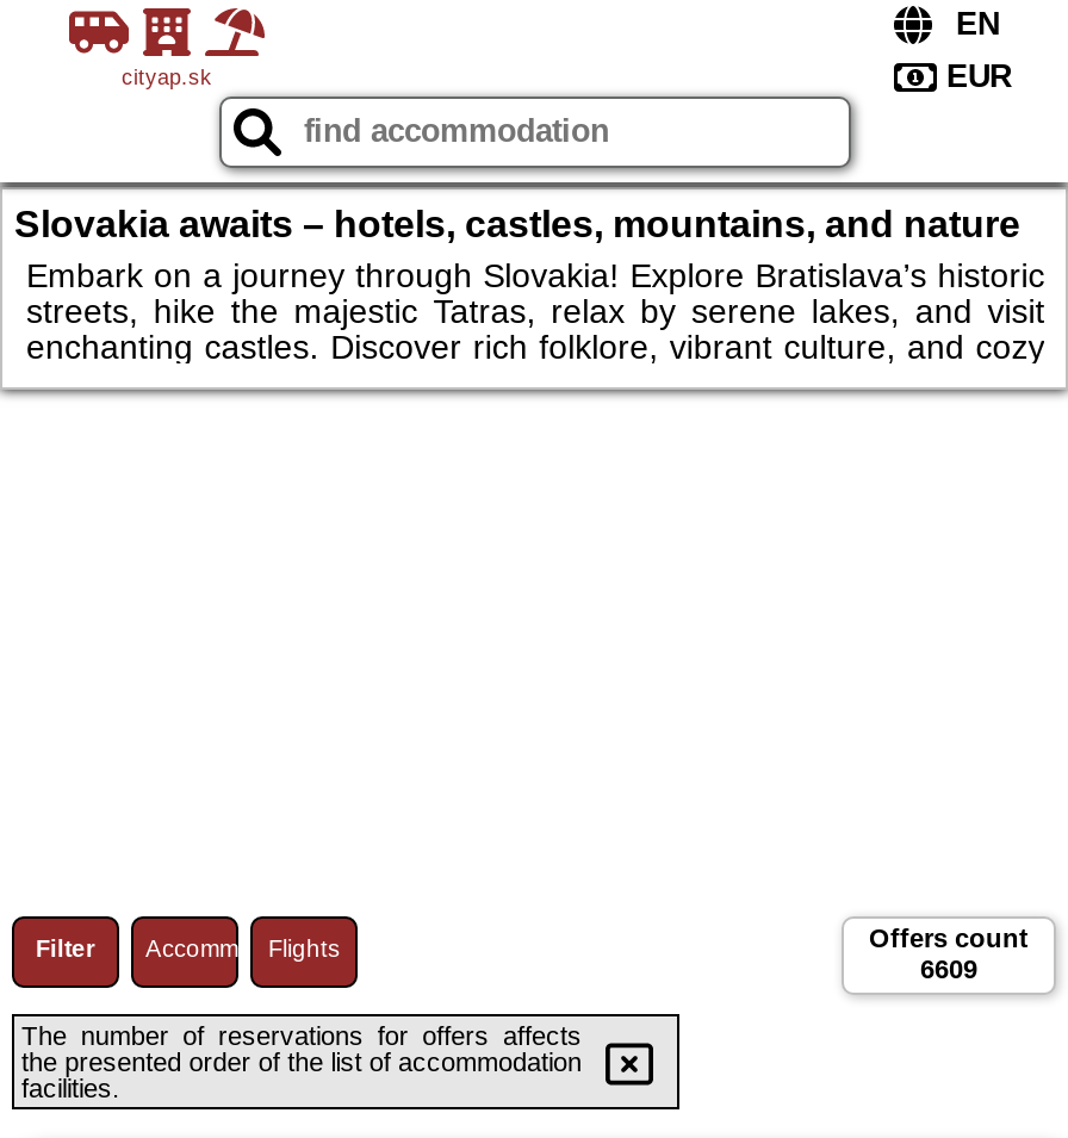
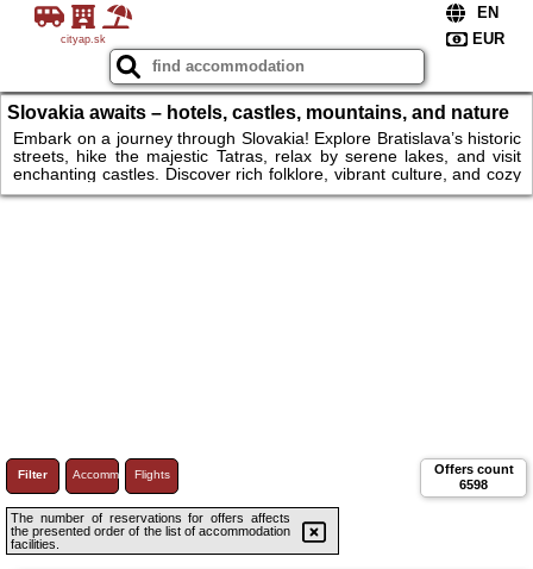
- 6609
+ 6598
